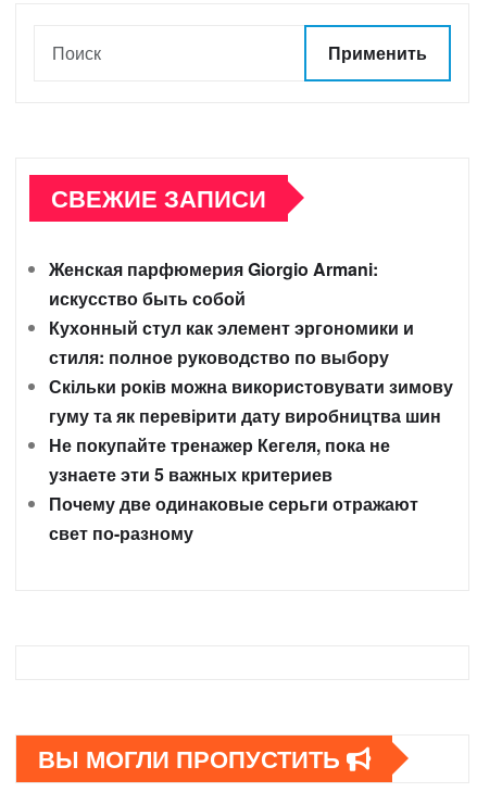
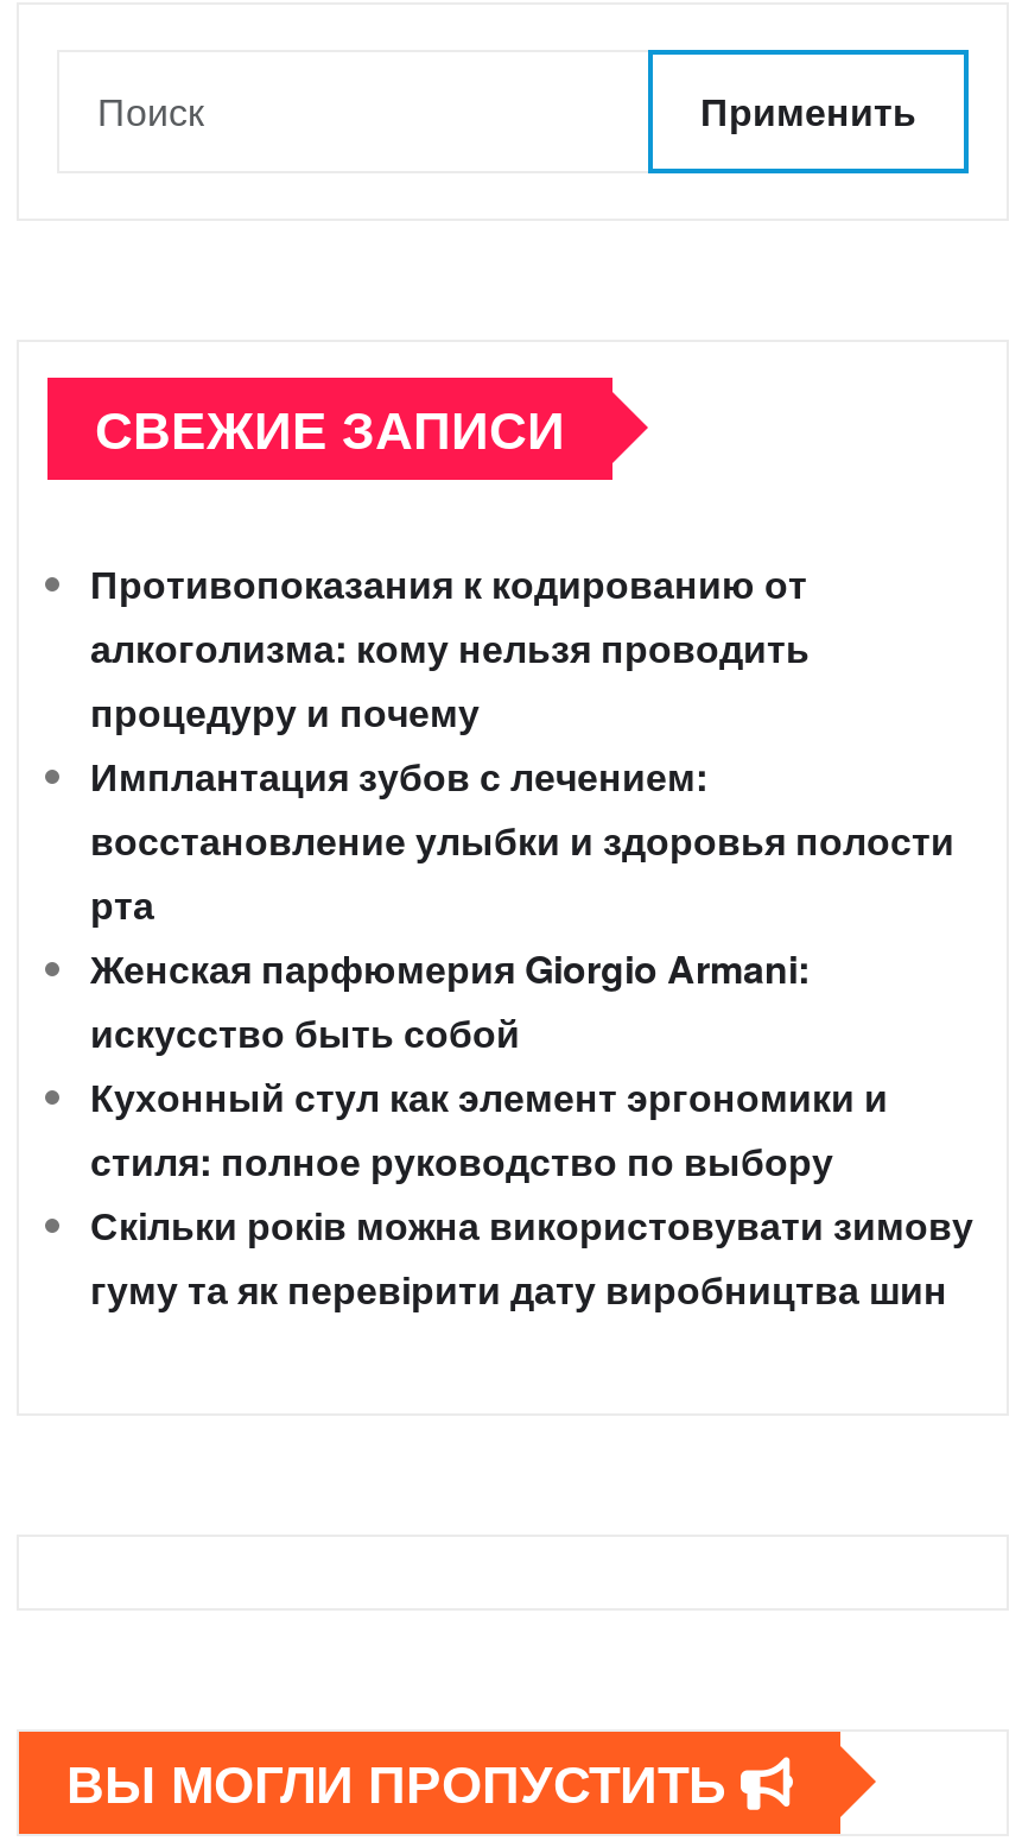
+ Противопоказания к кодированию от
+ алкоголизма: кому нельзя проводить
+ процедуру и почему
+ Имплантация зубов с лечением:
+ восстановление улыбки и здоровья полости
+ рта

moved down: Женская парфюмерия Giorgio Armani: | искусство быть собой | Кухонный стул как элемент эргономики и | стиля: полное руководство по выбору | Скільки років можна використовувати зимову | гуму та як перевірити дату виробництва шин

- Не покупайте тренажер Кегеля, пока не
- узнаете эти 5 важных критериев
- Почему две одинаковые серьги отражают
- свет по-разному
